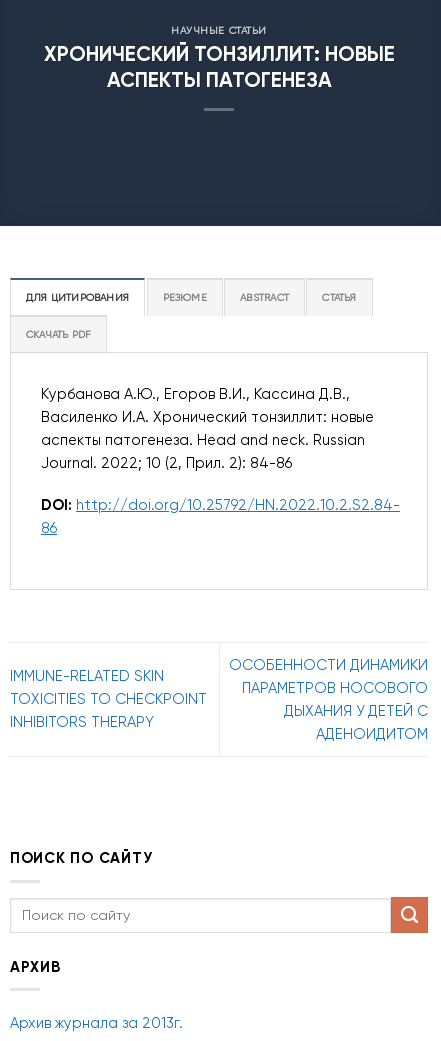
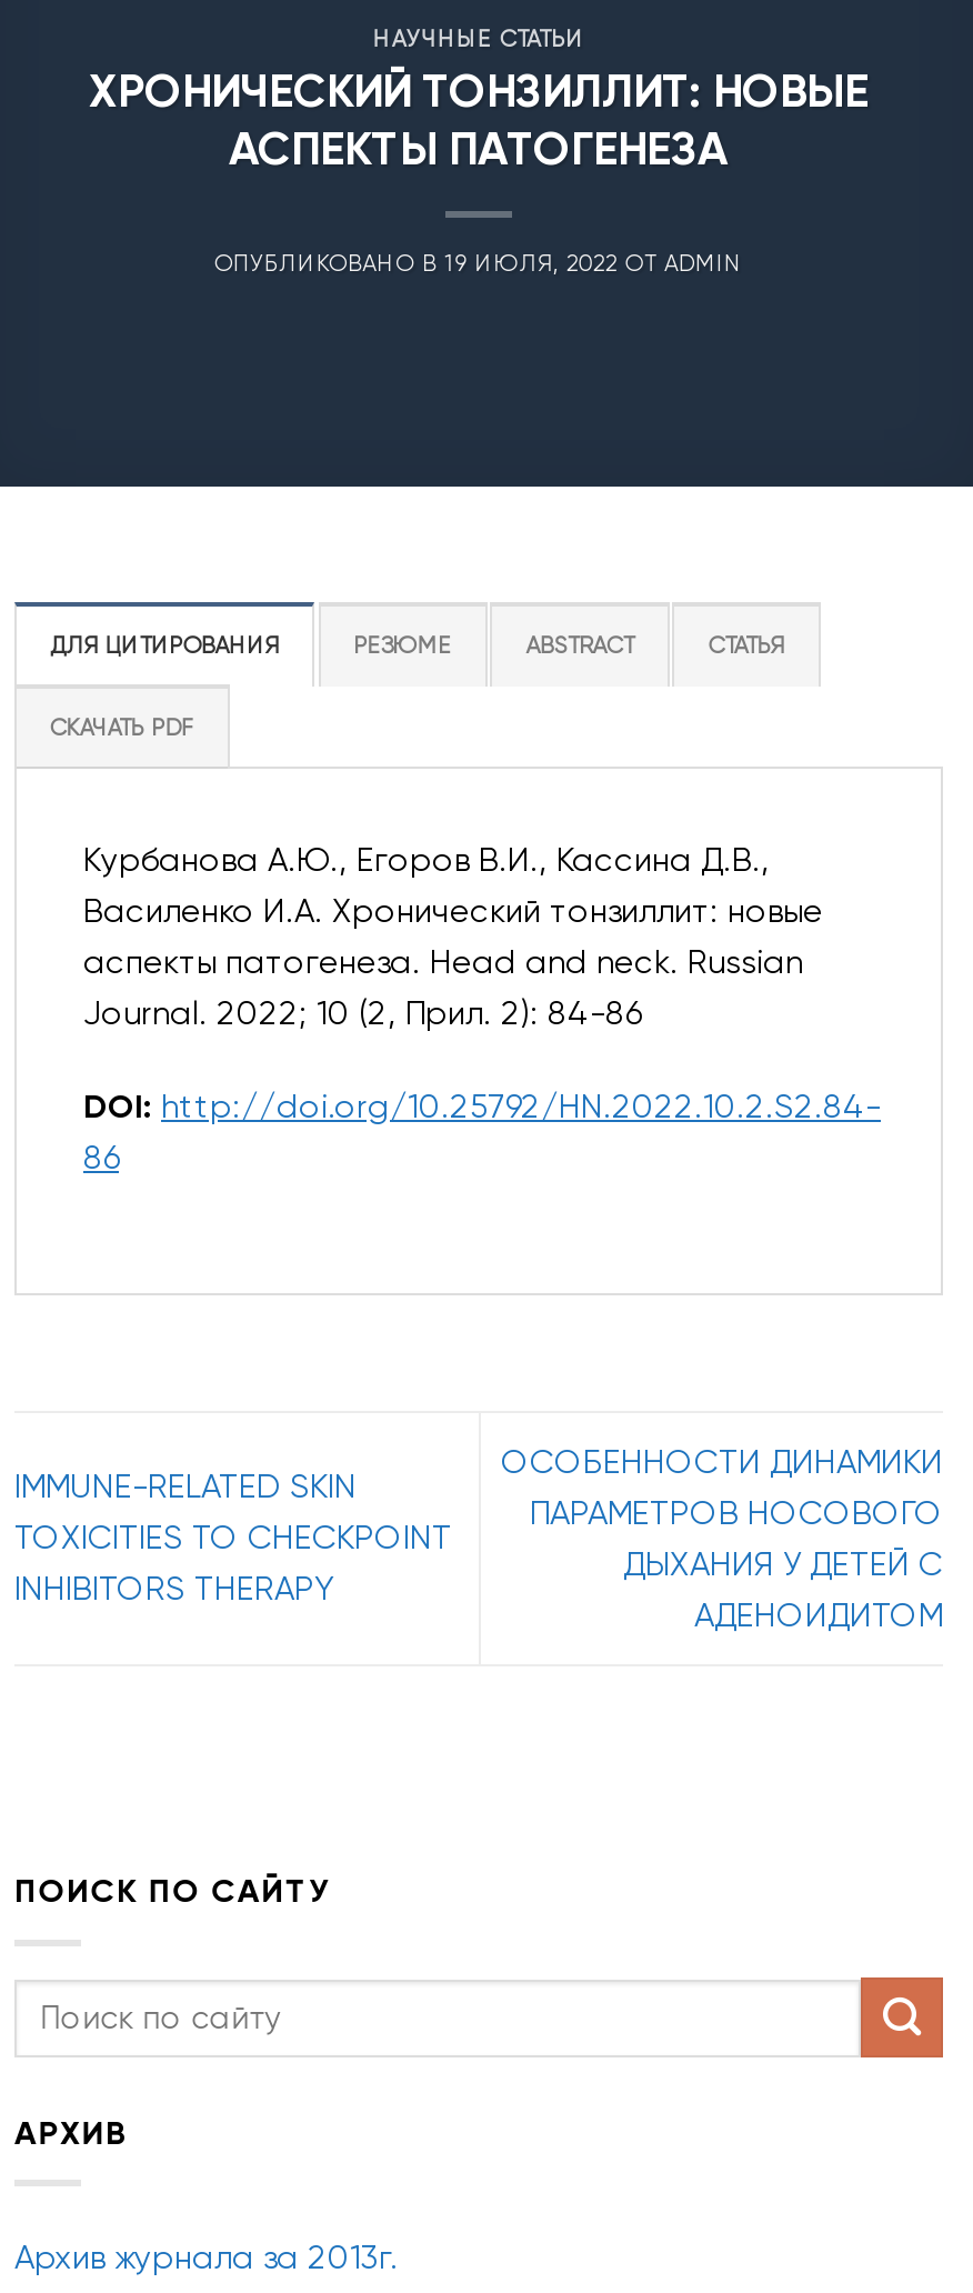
+ ОПУБЛИКОВАНО В 19 ИЮЛЯ, 2022 ОТ ADMIN
